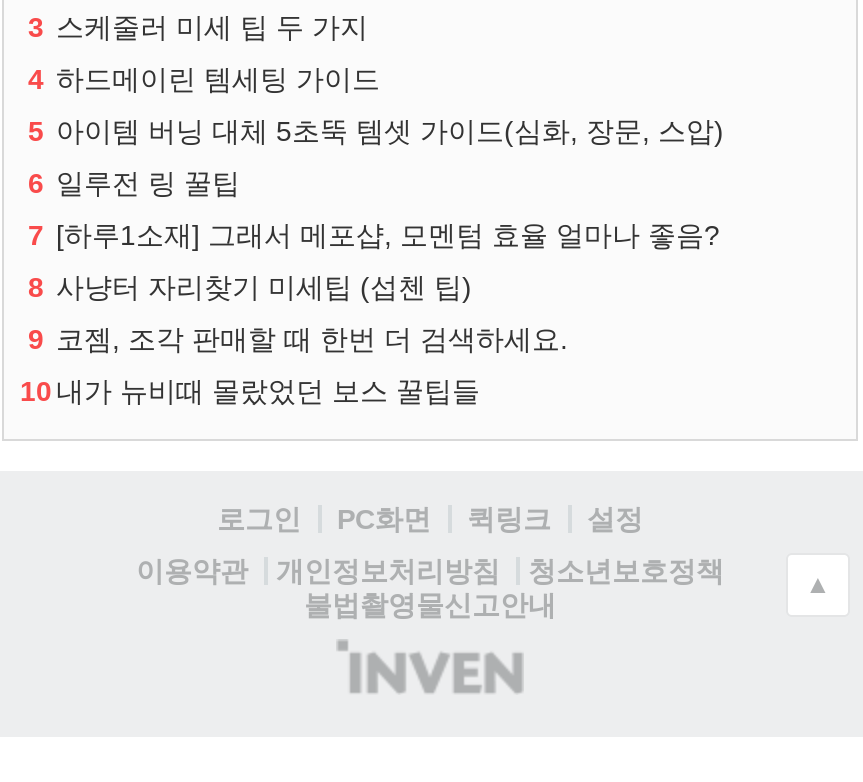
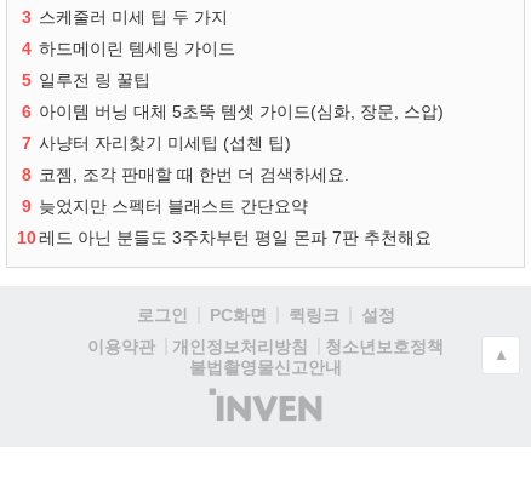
- 5 아이템 버닝 대체 5초뚝 템셋 가이드(심화, 장문, 스압)
+ 5 일루전 링 꿀팁

- 6 일루전 링 꿀팁
+ 6 아이템 버닝 대체 5초뚝 템셋 가이드(심화, 장문, 스압)

- 7 [하루1소재] 그래서 메포샵, 모멘텀 효율 얼마나 좋음?
+ 7 사냥터 자리찾기 미세팁 (섭첸 팁)

- 8 사냥터 자리찾기 미세팁 (섭첸 팁)
+ 8 코젬, 조각 판매할 때 한번 더 검색하세요.

- 9 코젬, 조각 판매할 때 한번 더 검색하세요.
+ 9 늦었지만 스펙터 블래스트 간단요약

- 10 내가 뉴비때 몰랐었던 보스 꿀팁들
+ 10 레드 아닌 분들도 3주차부턴 평일 몬파 7판 추천해요
